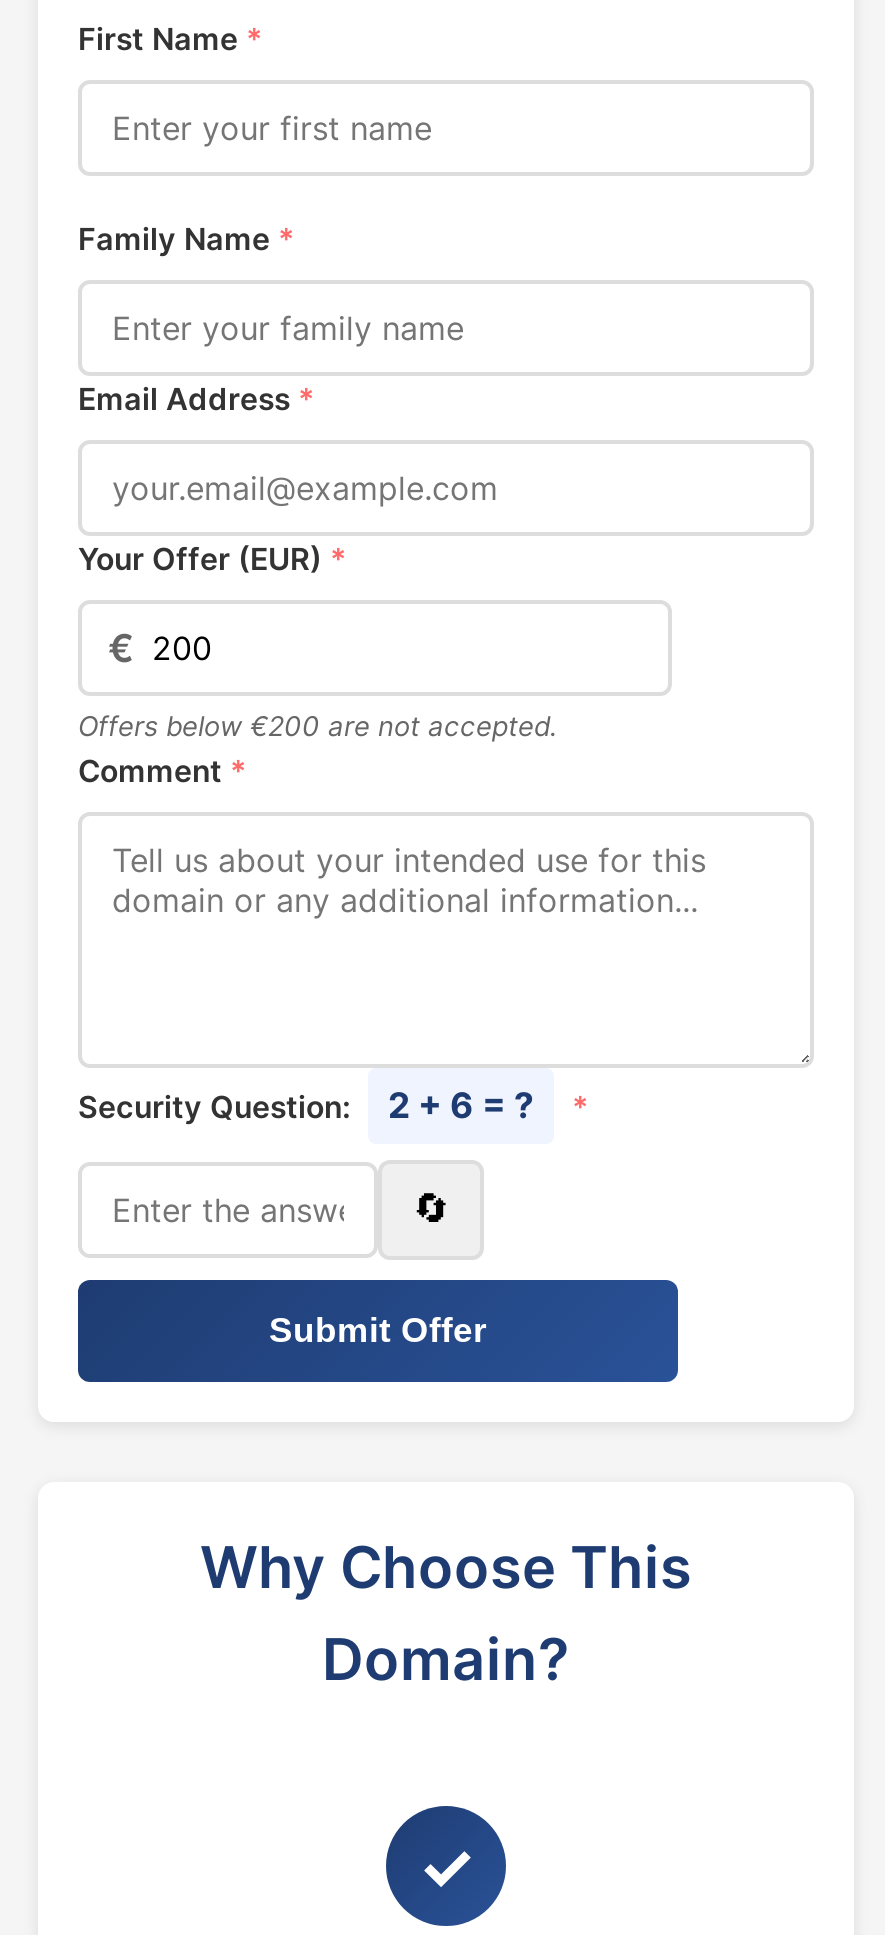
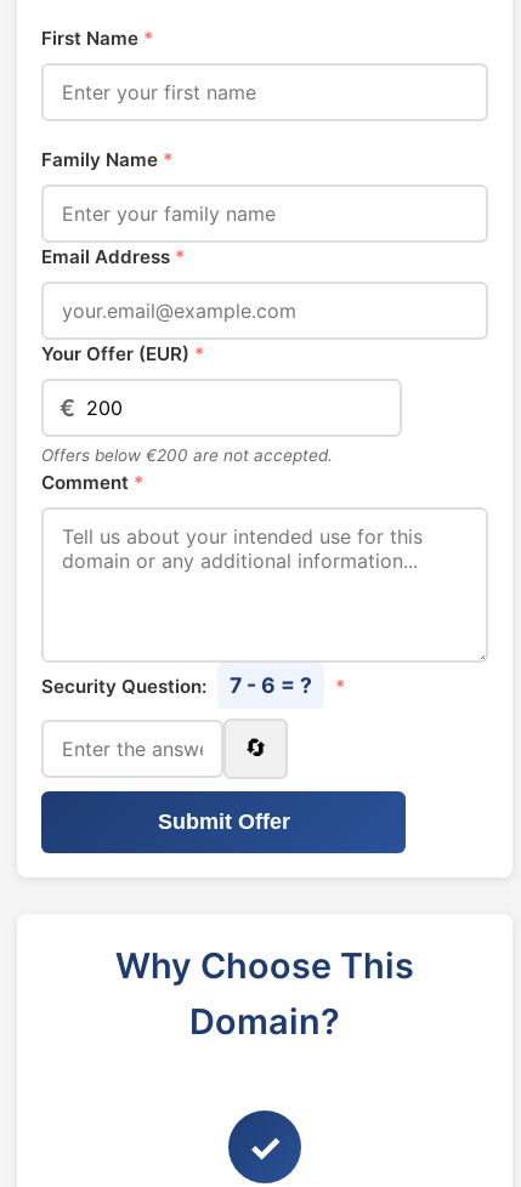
- 2 + 6 = ?
+ 7 - 6 = ?
